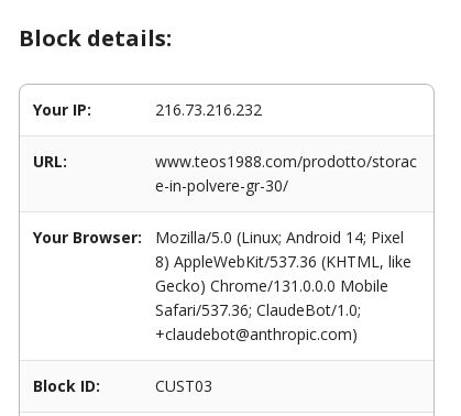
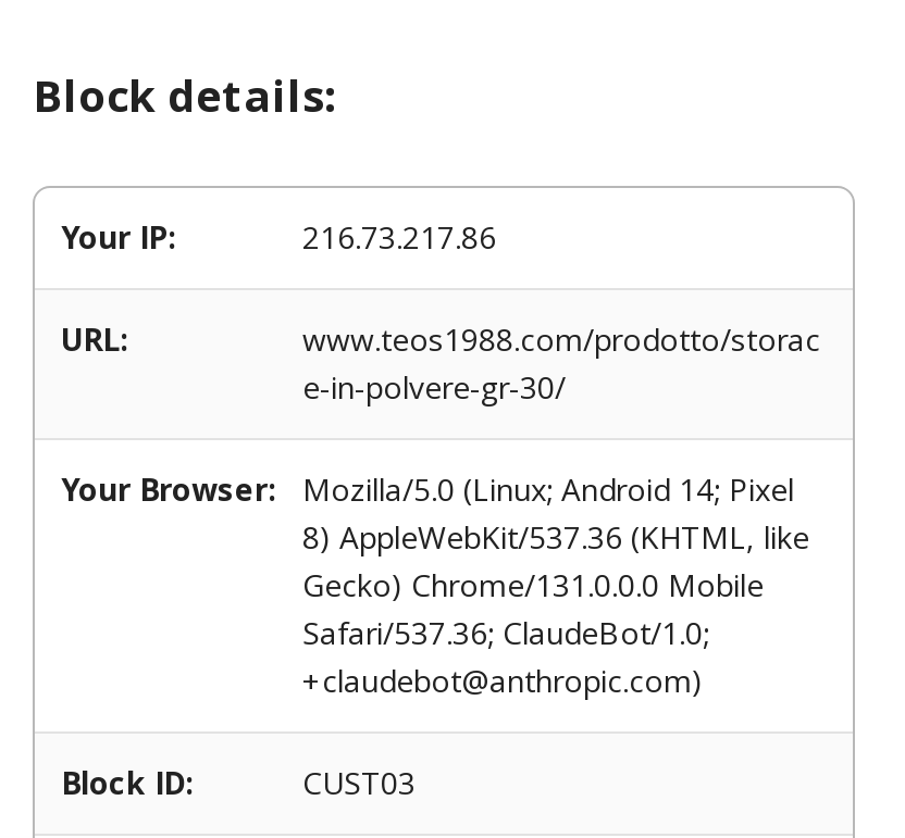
- 216.73.216.232
+ 216.73.217.86
